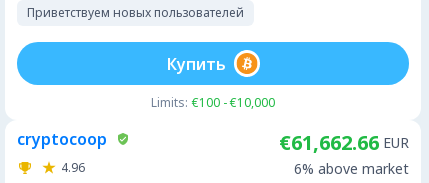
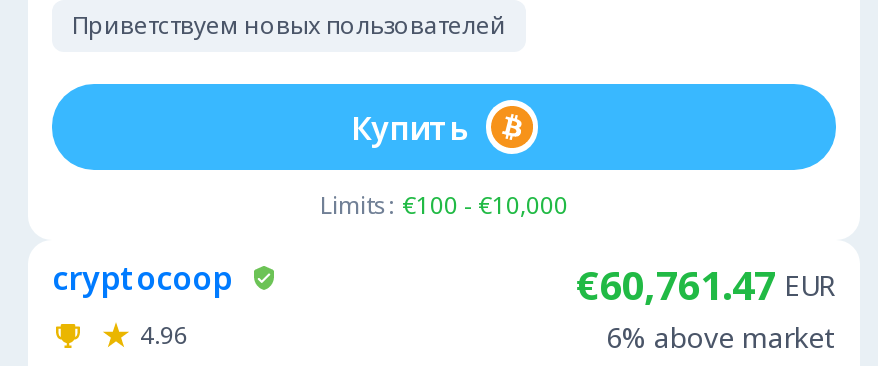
- €61,662.66 EUR
+ €60,761.47 EUR
